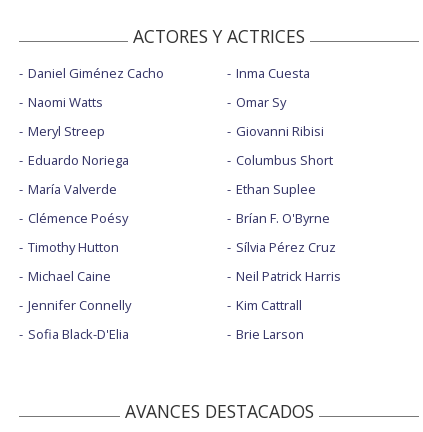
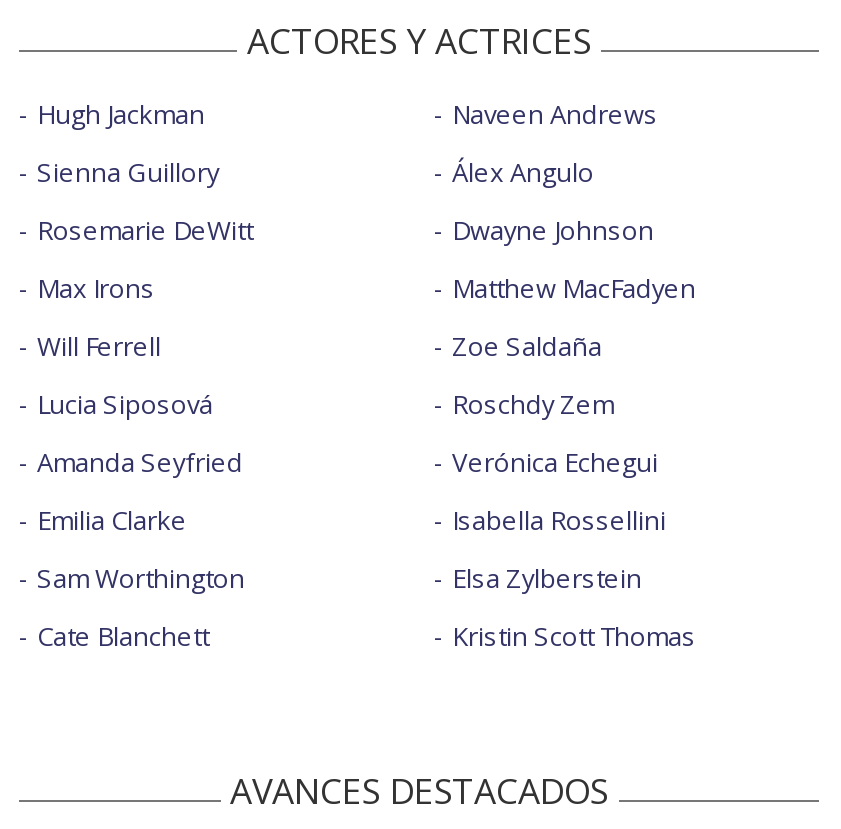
- Daniel Giménez Cacho
+ Hugh Jackman

- Inma Cuesta
+ Naveen Andrews

- Naomi Watts
+ Sienna Guillory

- Omar Sy
+ Álex Angulo

- Meryl Streep
+ Rosemarie DeWitt

- Giovanni Ribisi
+ Dwayne Johnson

- Eduardo Noriega
+ Max Irons

- Columbus Short
+ Matthew MacFadyen

- María Valverde
+ Will Ferrell

- Ethan Suplee
+ Zoe Saldaña

- Clémence Poésy
+ Lucia Siposová

- Brían F. O'Byrne
+ Roschdy Zem

- Timothy Hutton
+ Amanda Seyfried

- Sílvia Pérez Cruz
+ Verónica Echegui

- Michael Caine
+ Emilia Clarke

- Neil Patrick Harris
+ Isabella Rossellini

- Jennifer Connelly
+ Sam Worthington

- Kim Cattrall
+ Elsa Zylberstein

- Sofia Black-D'Elia
+ Cate Blanchett

- Brie Larson
+ Kristin Scott Thomas
